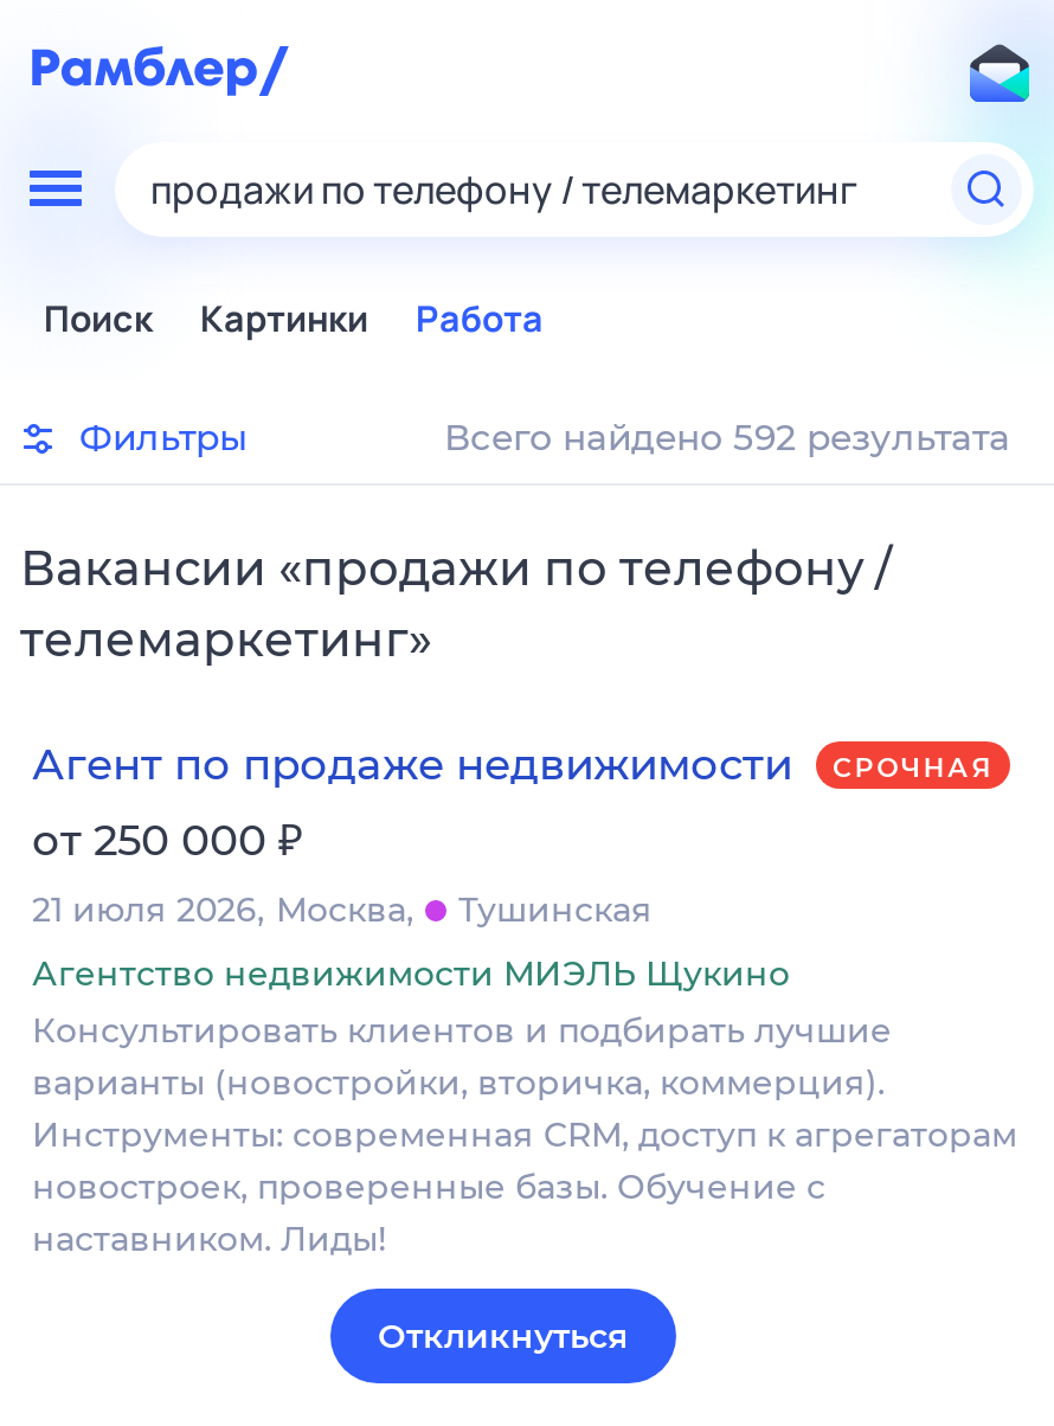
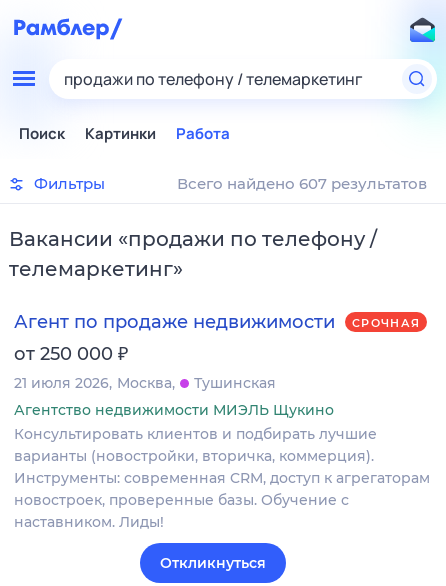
- Всего найдено 592 результата
+ Всего найдено 607 результатов
